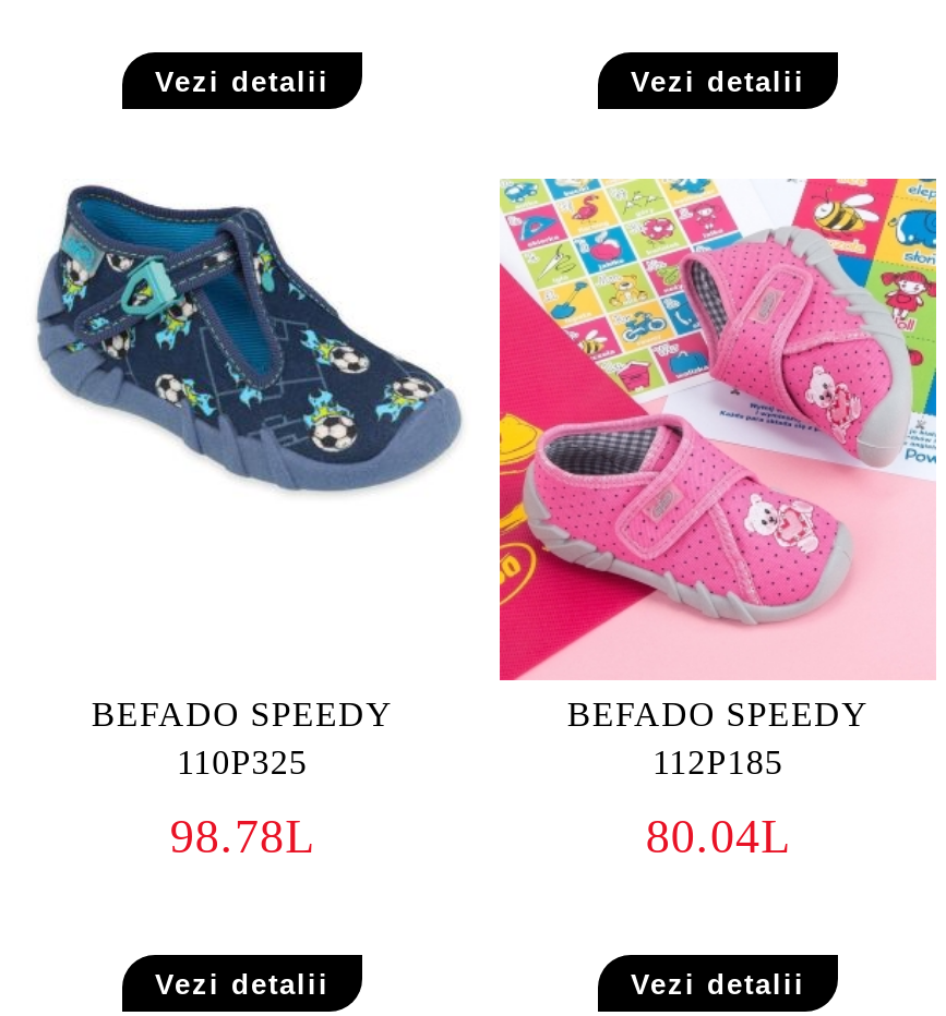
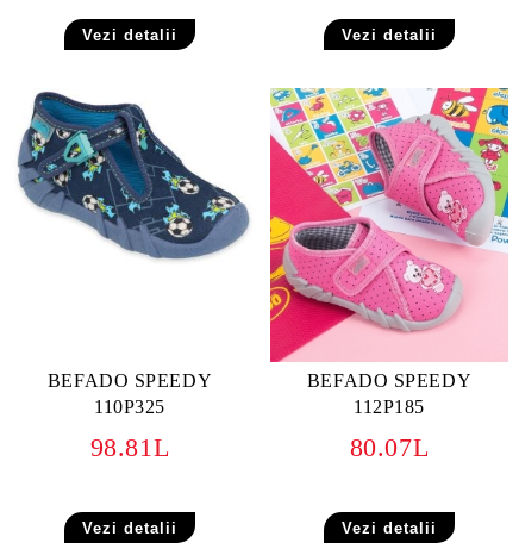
- 98.78L
+ 98.81L

- 80.04L
+ 80.07L
